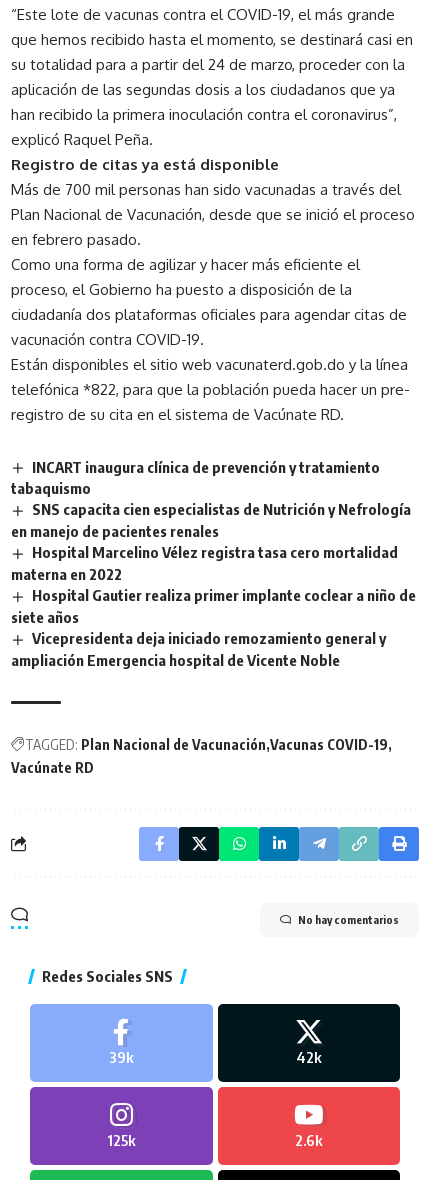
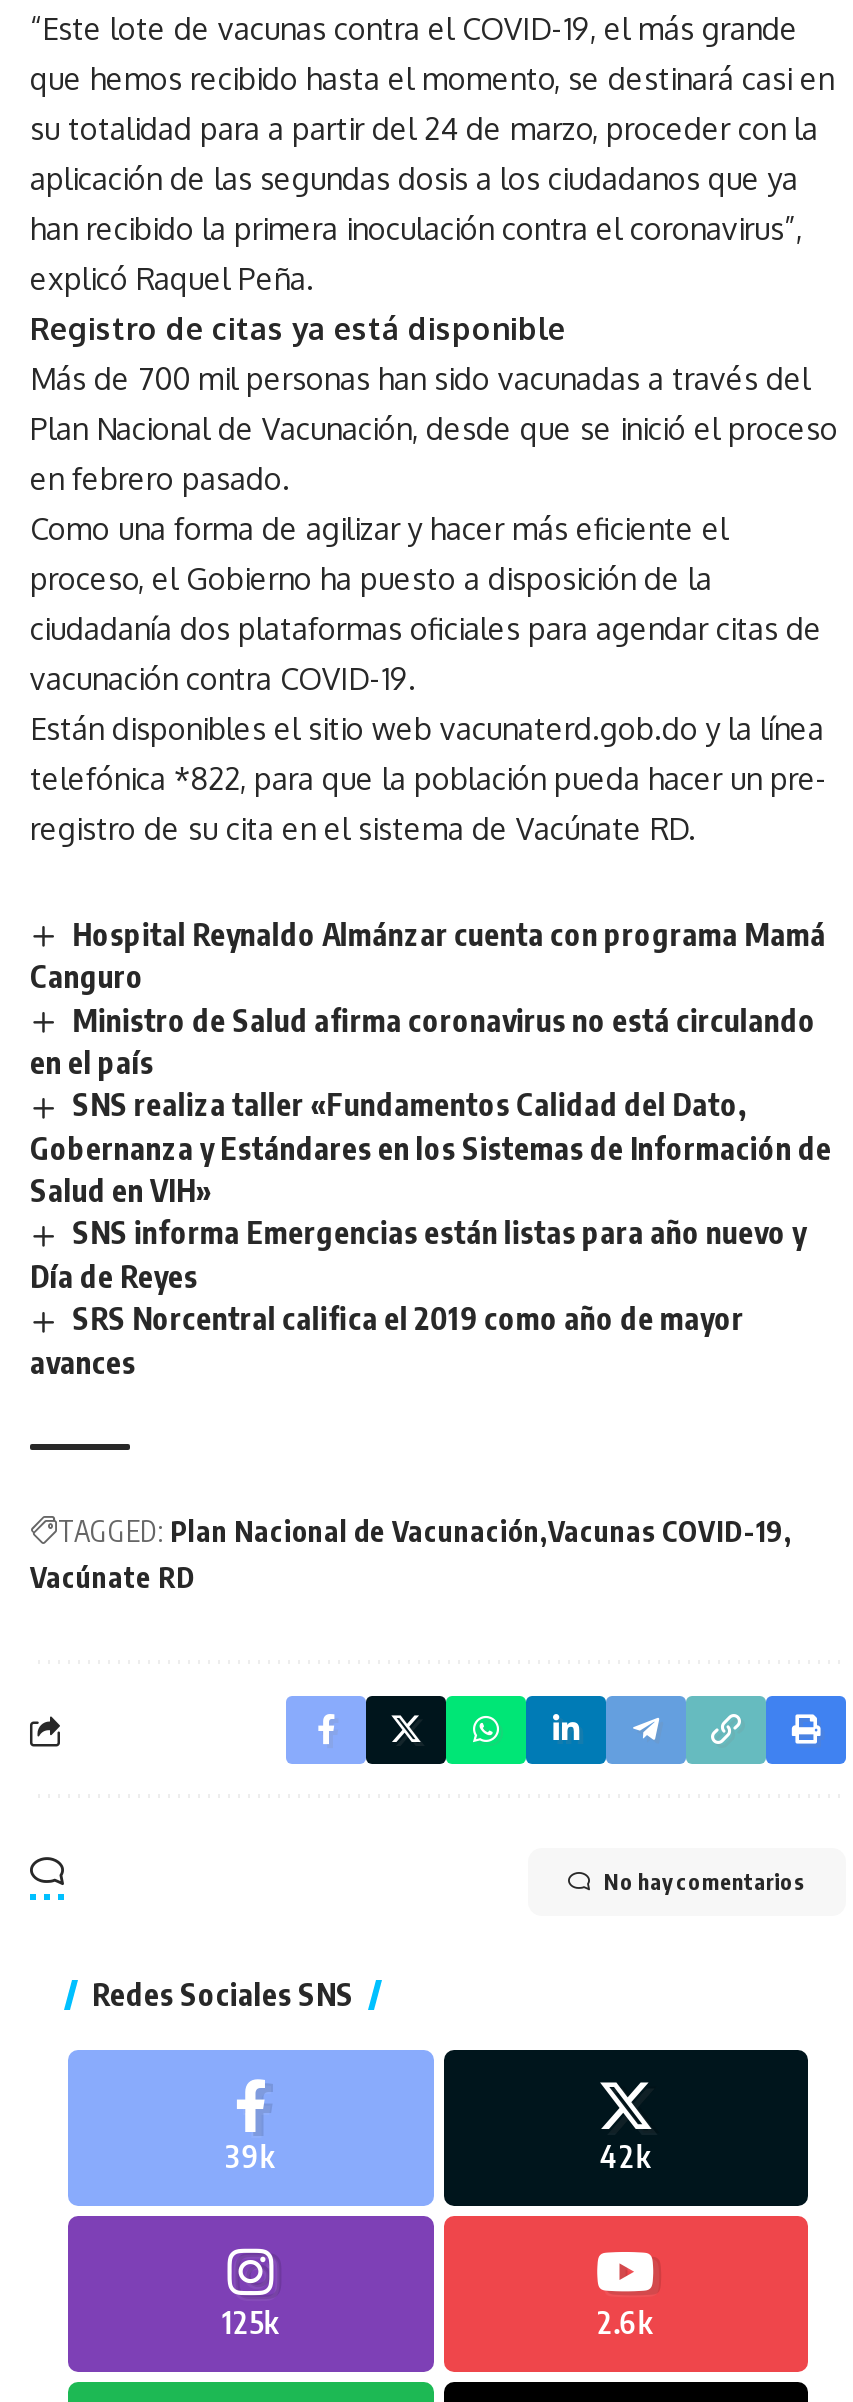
- INCART inaugura clínica de prevención y tratamiento
- tabaquismo
- SNS capacita cien especialistas de Nutrición y Nefrología
- en manejo de pacientes renales
- Hospital Marcelino Vélez registra tasa cero mortalidad
- materna en 2022
- Hospital Gautier realiza primer implante coclear a niño de
- siete años
- Vicepresidenta deja iniciado remozamiento general y
- ampliación Emergencia hospital de Vicente Noble
+ Hospital Reynaldo Almánzar cuenta con programa Mamá
+ Canguro
+ Ministro de Salud afirma coronavirus no está circulando
+ en el país
+ SNS realiza taller «Fundamentos Calidad del Dato,
+ Gobernanza y Estándares en los Sistemas de Información de
+ Salud en VIH»
+ SNS informa Emergencias están listas para año nuevo y
+ Día de Reyes
+ SRS Norcentral califica el 2019 como año de mayor
+ avances
